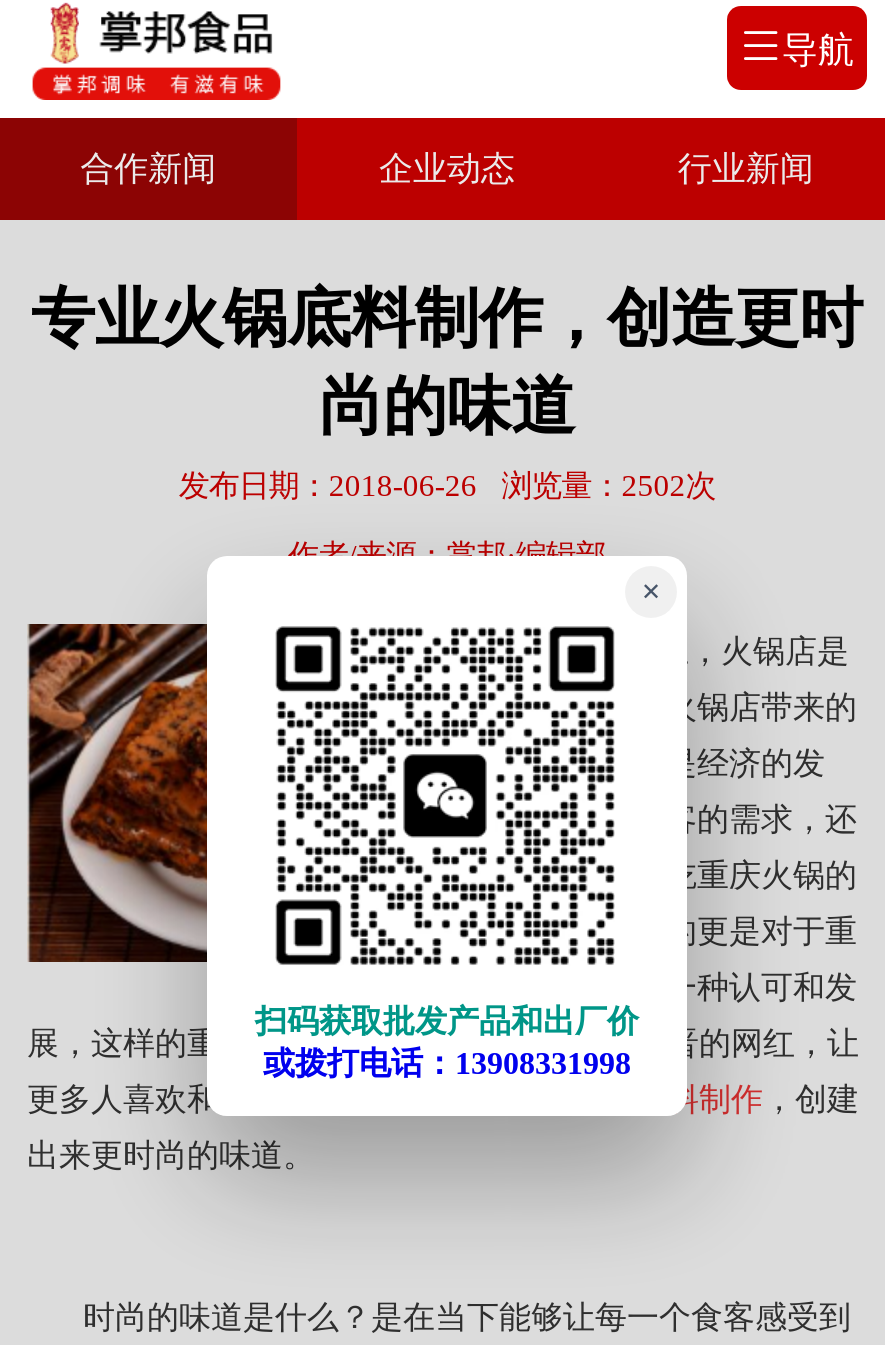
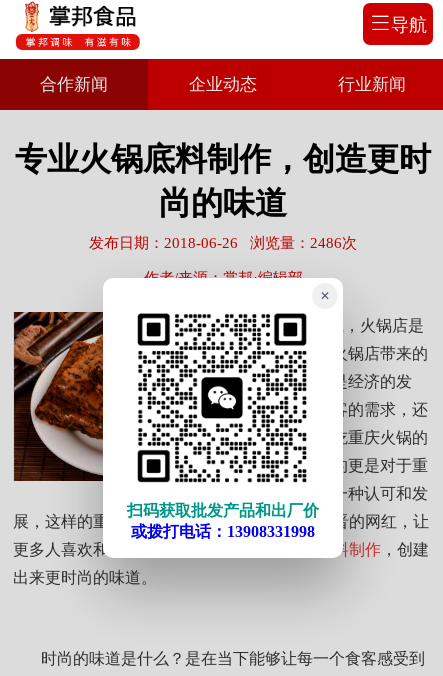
- 发布日期：2018-06-26 浏览量：2502次
+ 发布日期：2018-06-26 浏览量：2486次
